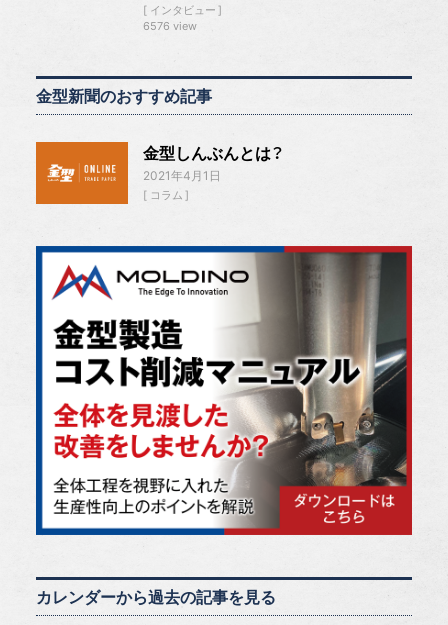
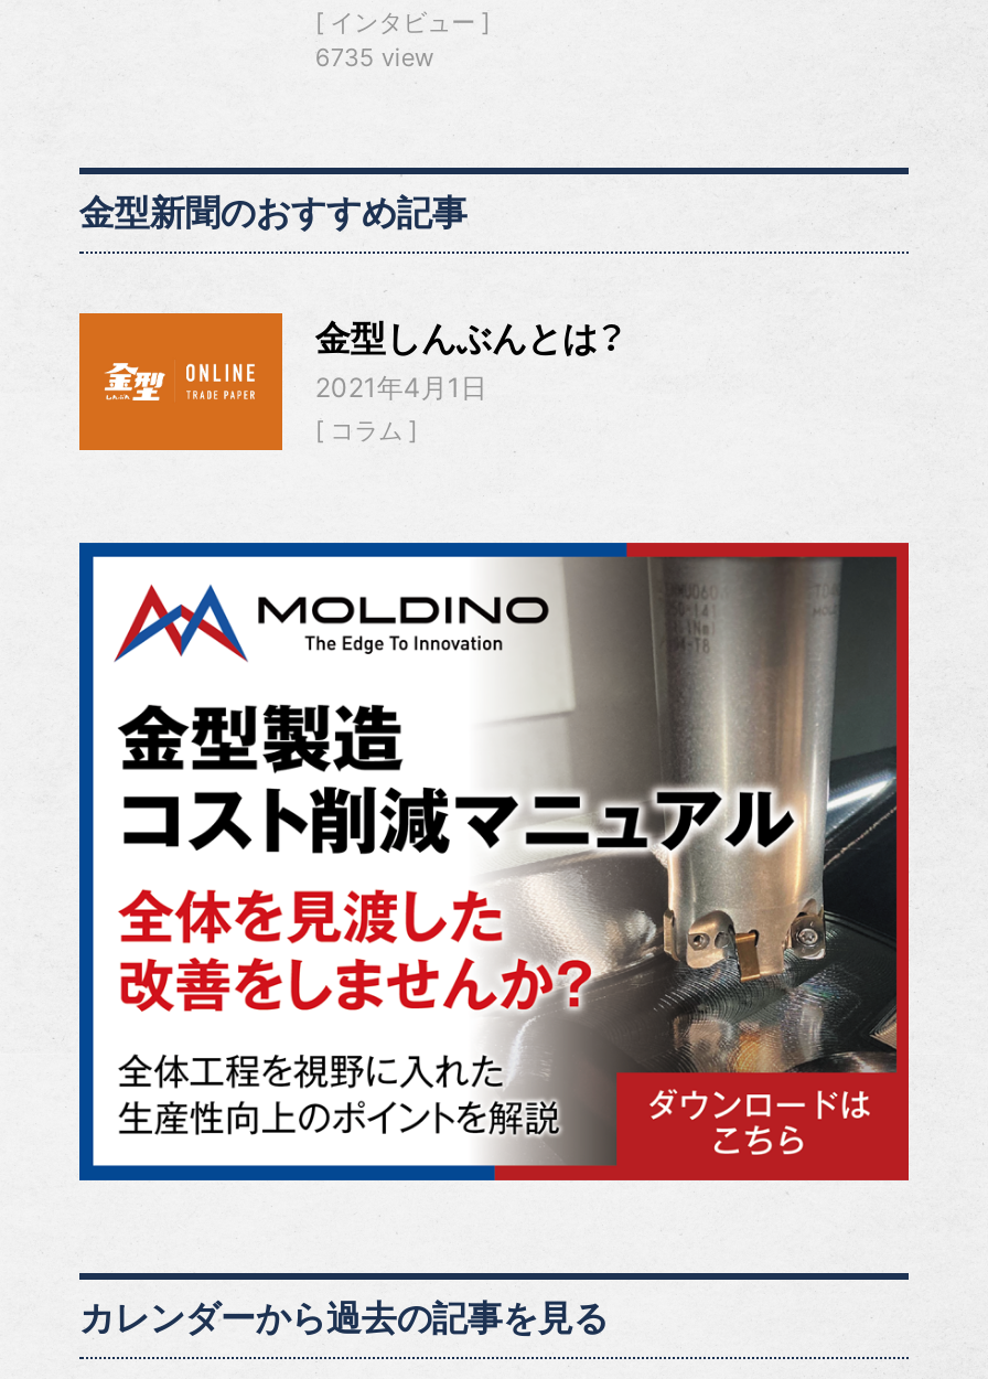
- 6576 view
+ 6735 view
